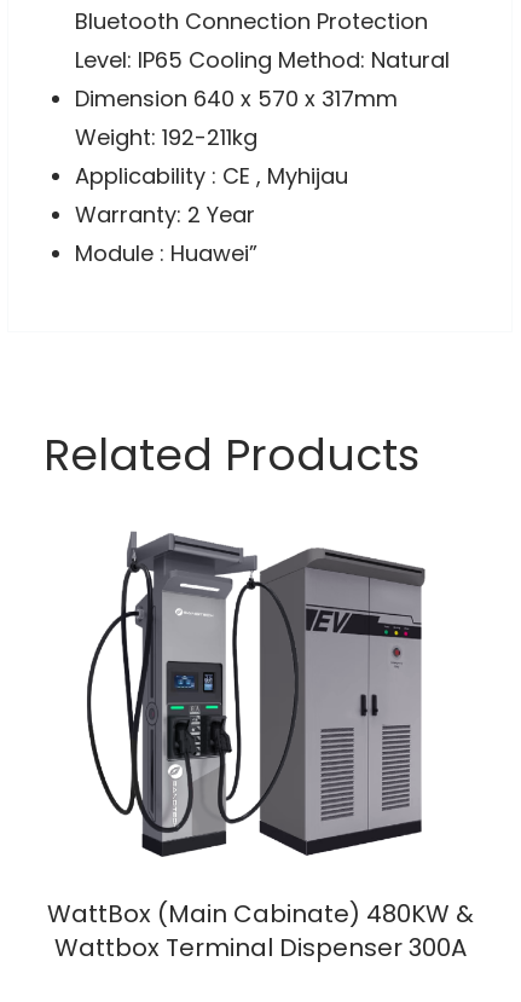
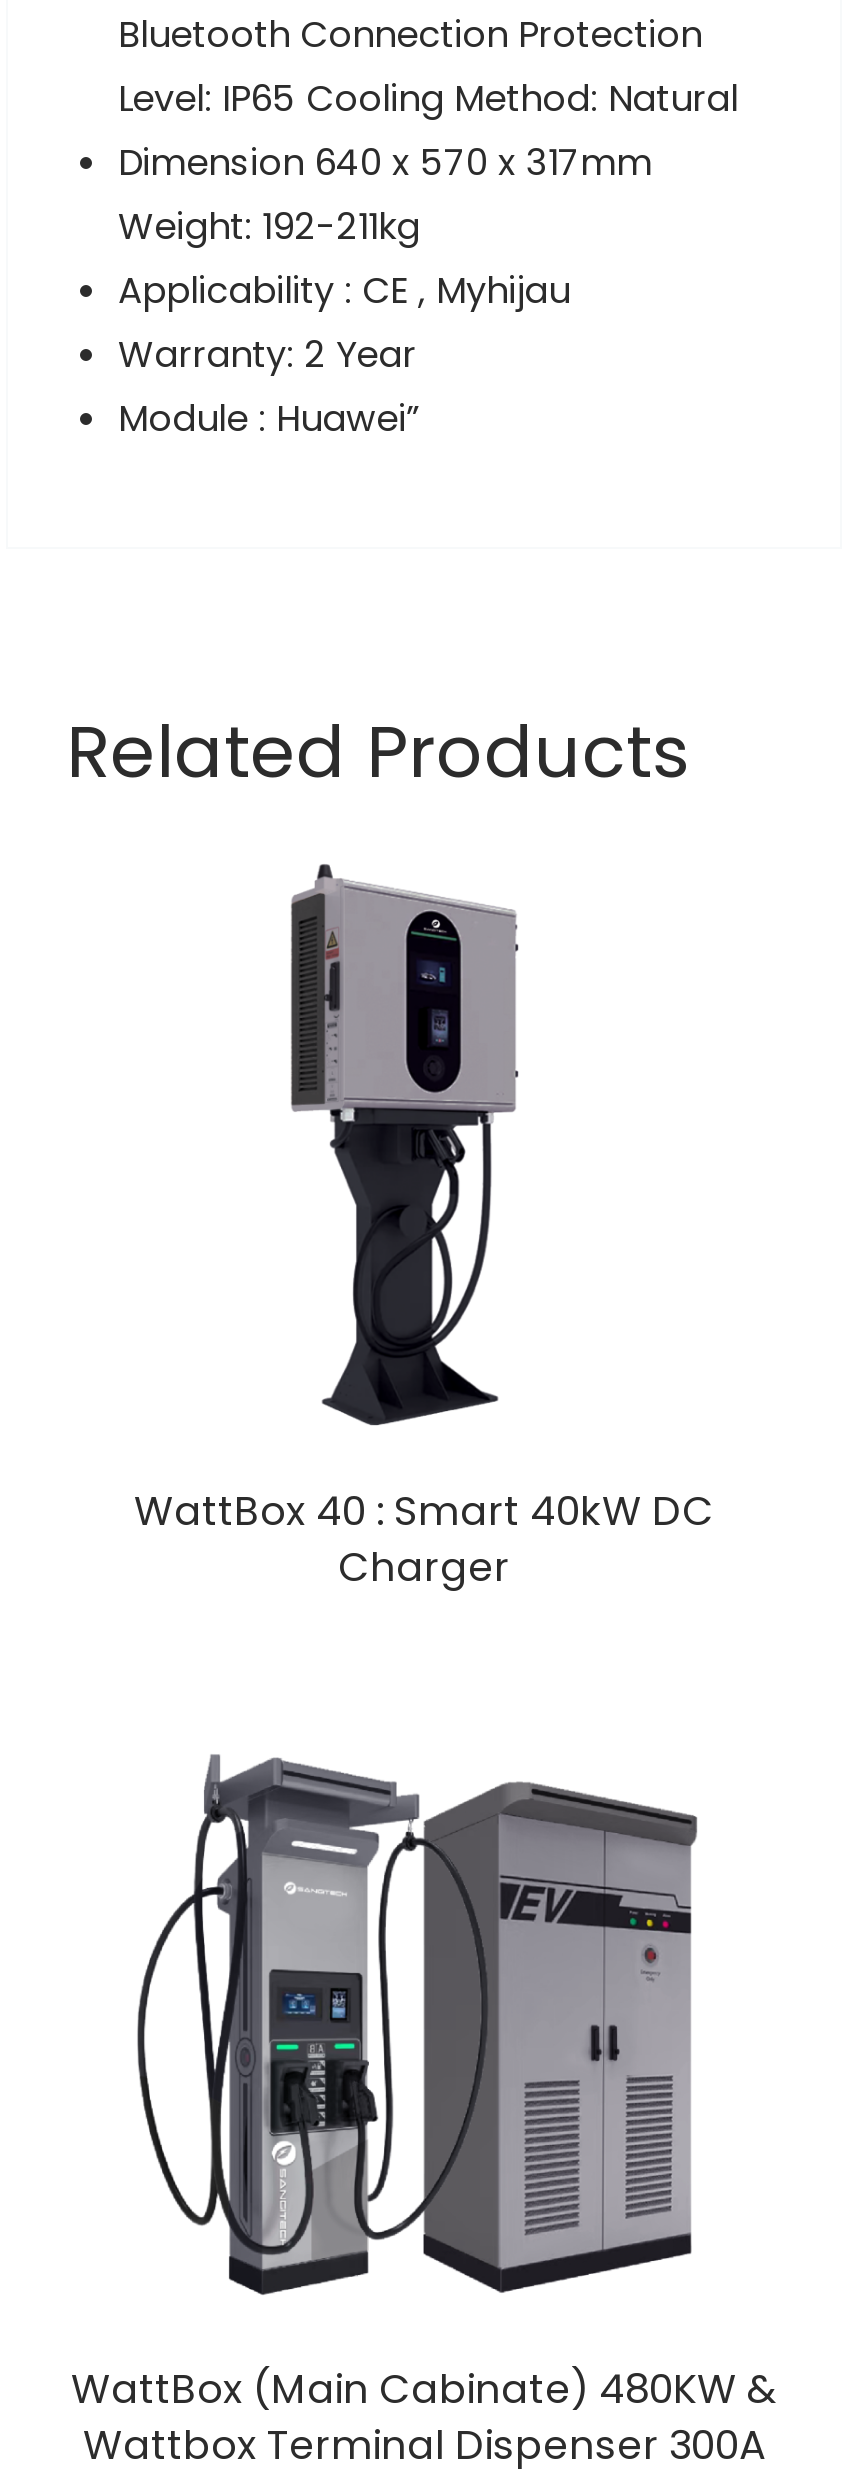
+ [image]
+ WattBox 40 : Smart 40kW DC
+ Charger
